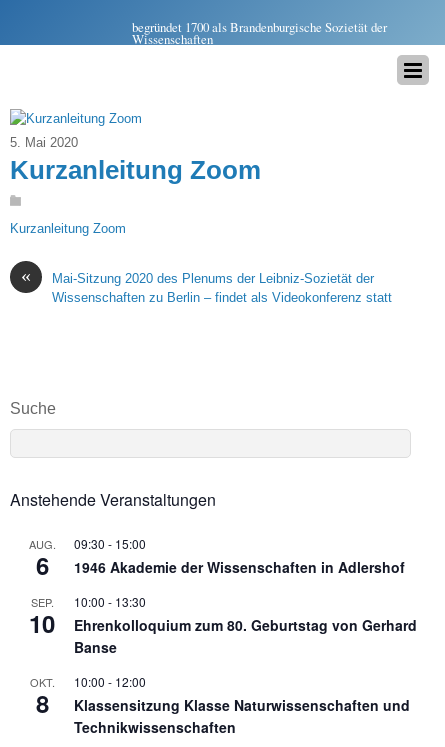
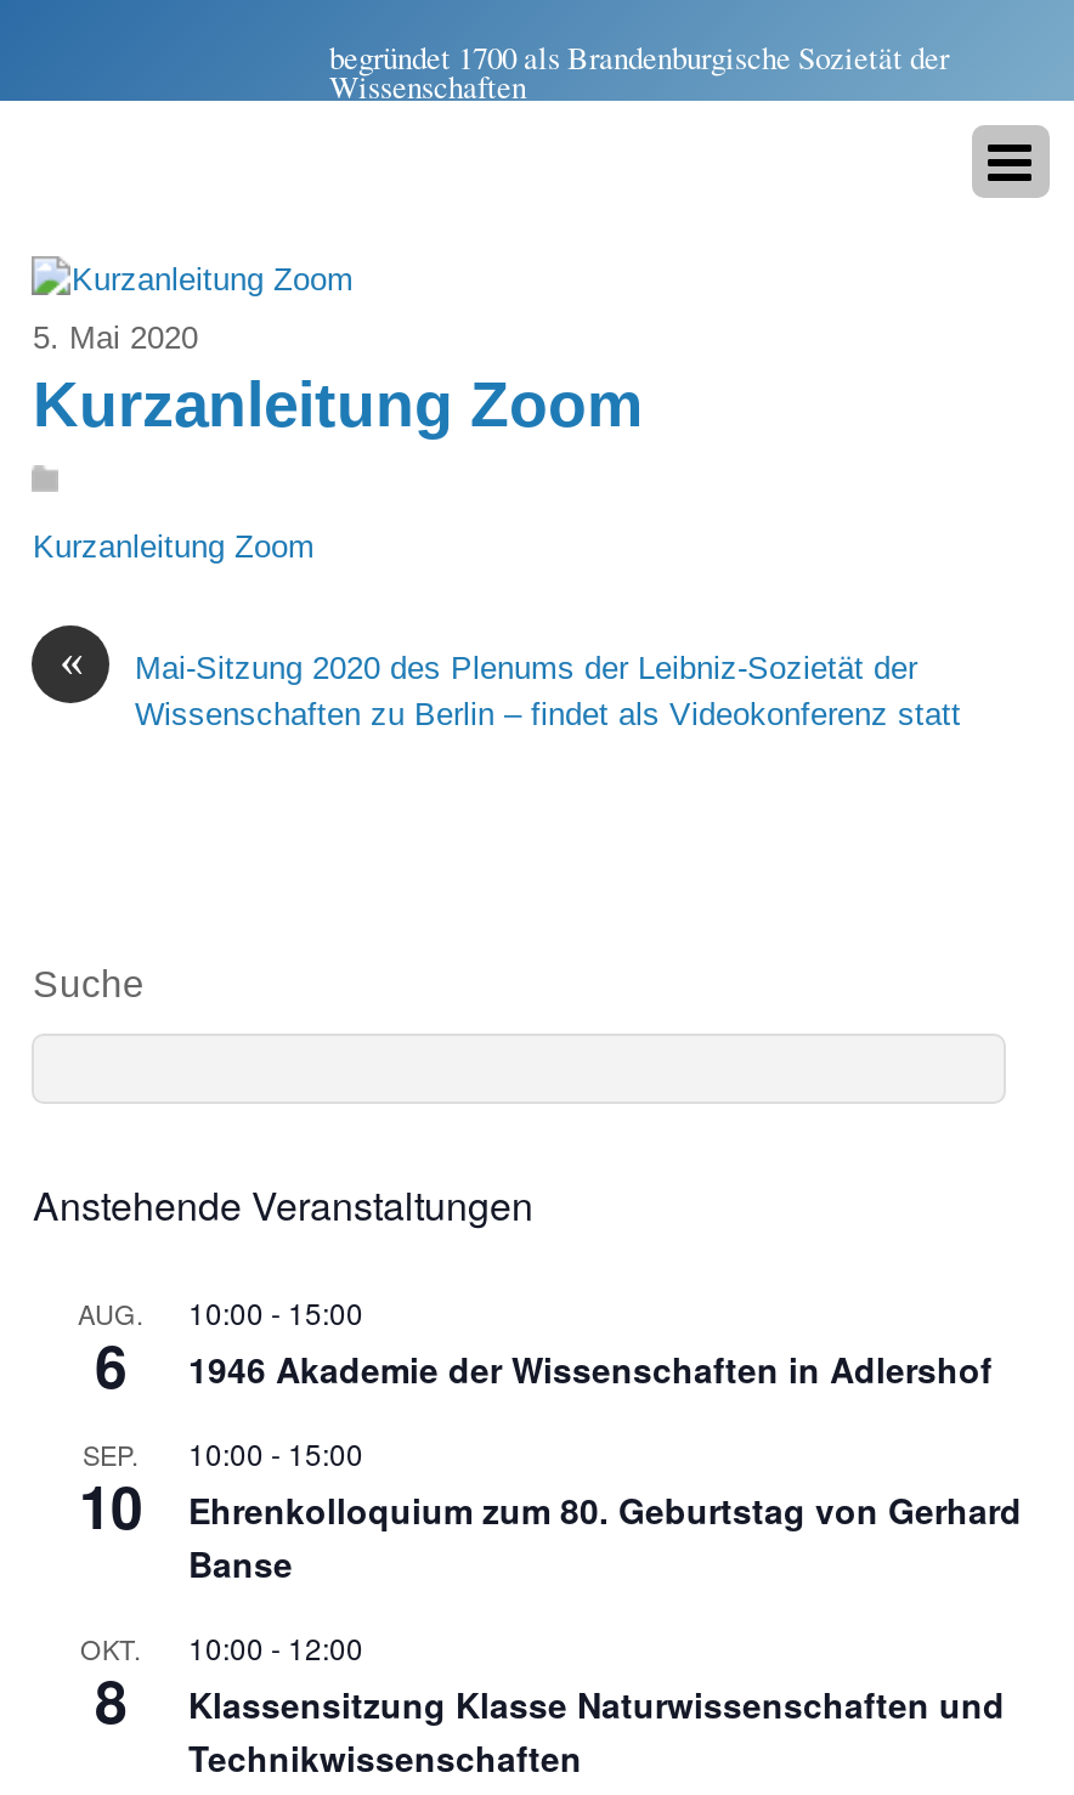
- AUG. 09:30 - 15:00
+ AUG. 10:00 - 15:00

- SEP. 10:00 - 13:30
+ SEP. 10:00 - 15:00
